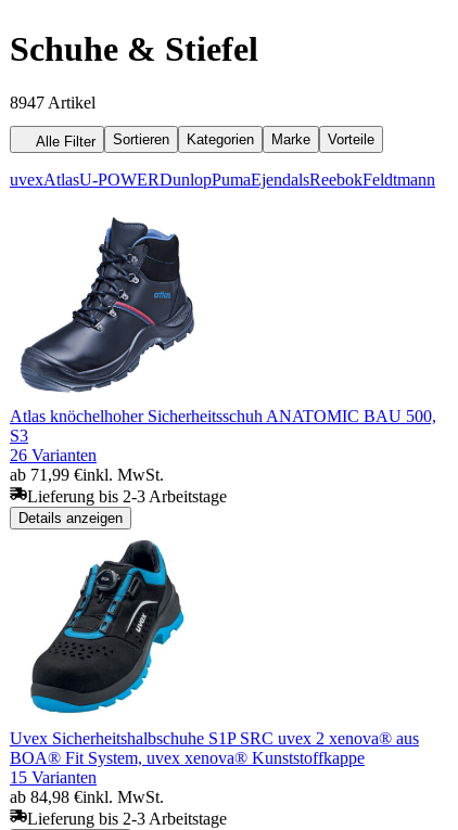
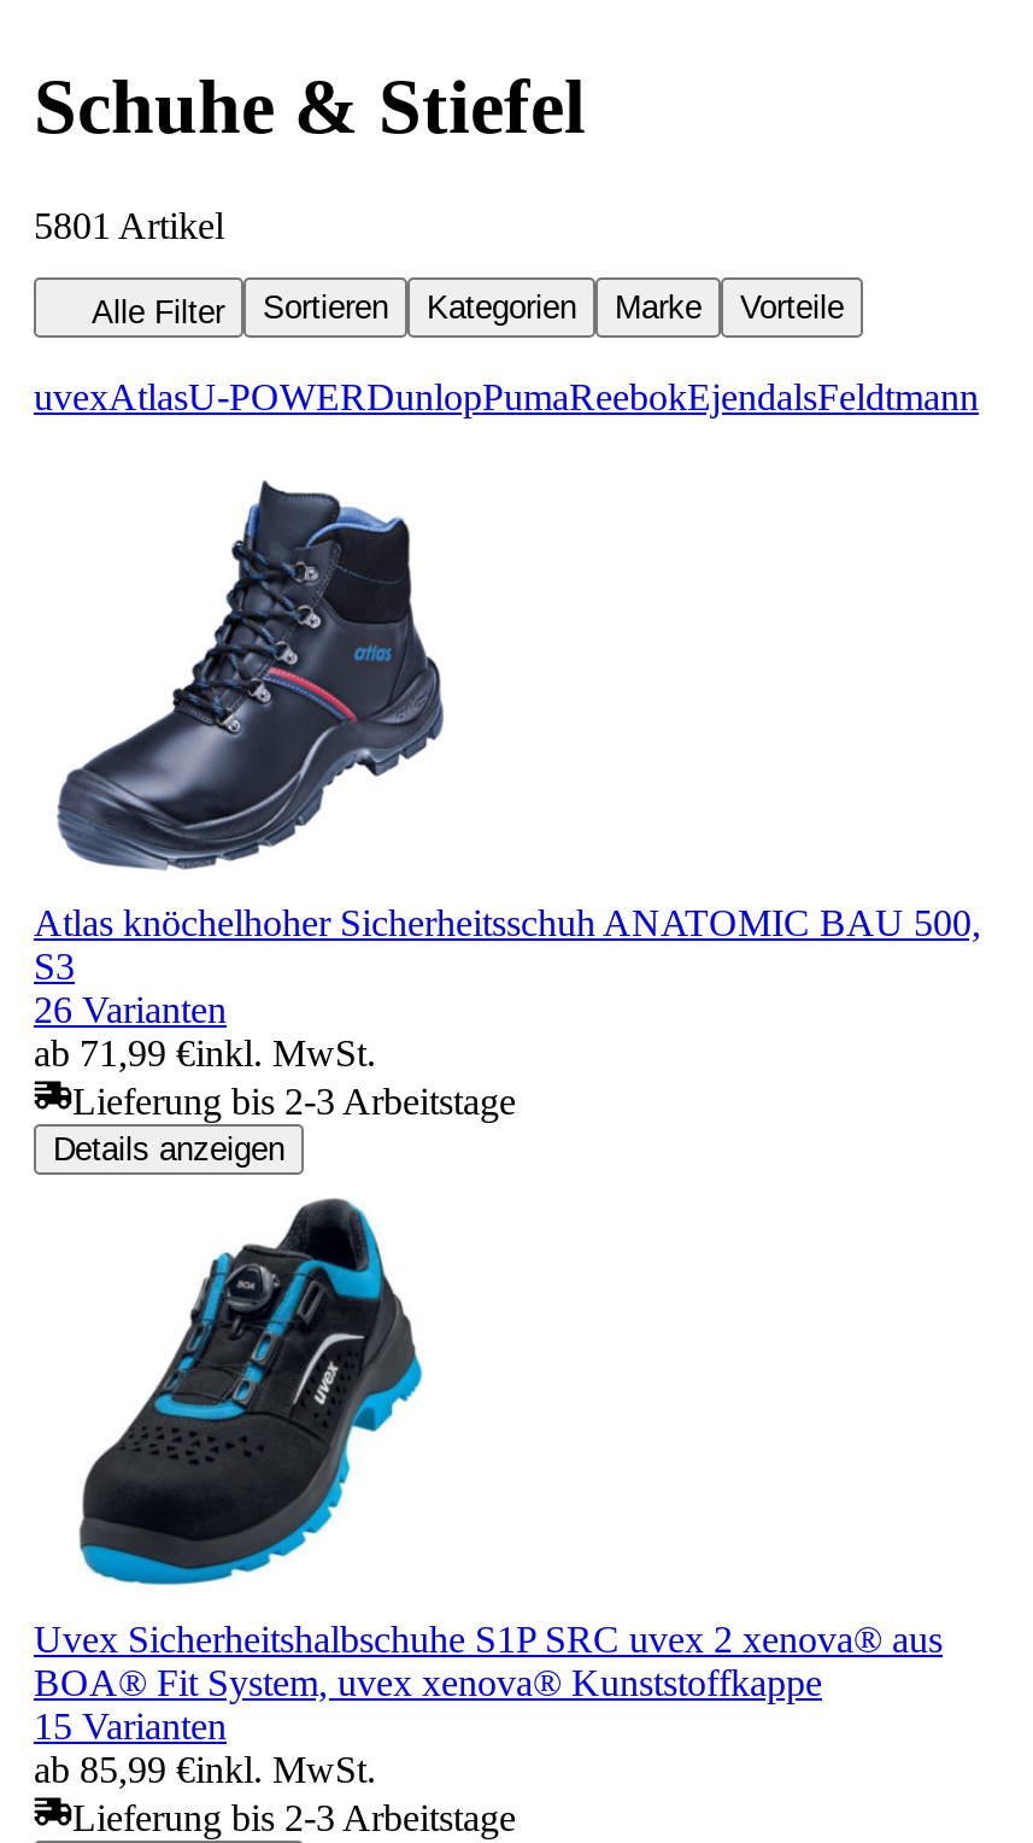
- 8947 Artikel
+ 5801 Artikel

- uvexAtlasU-POWERDunlopPumaEjendalsReebokFeldtmann
+ uvexAtlasU-POWERDunlopPumaReebokEjendalsFeldtmann

- ab 84,98 €inkl. MwSt.
+ ab 85,99 €inkl. MwSt.
